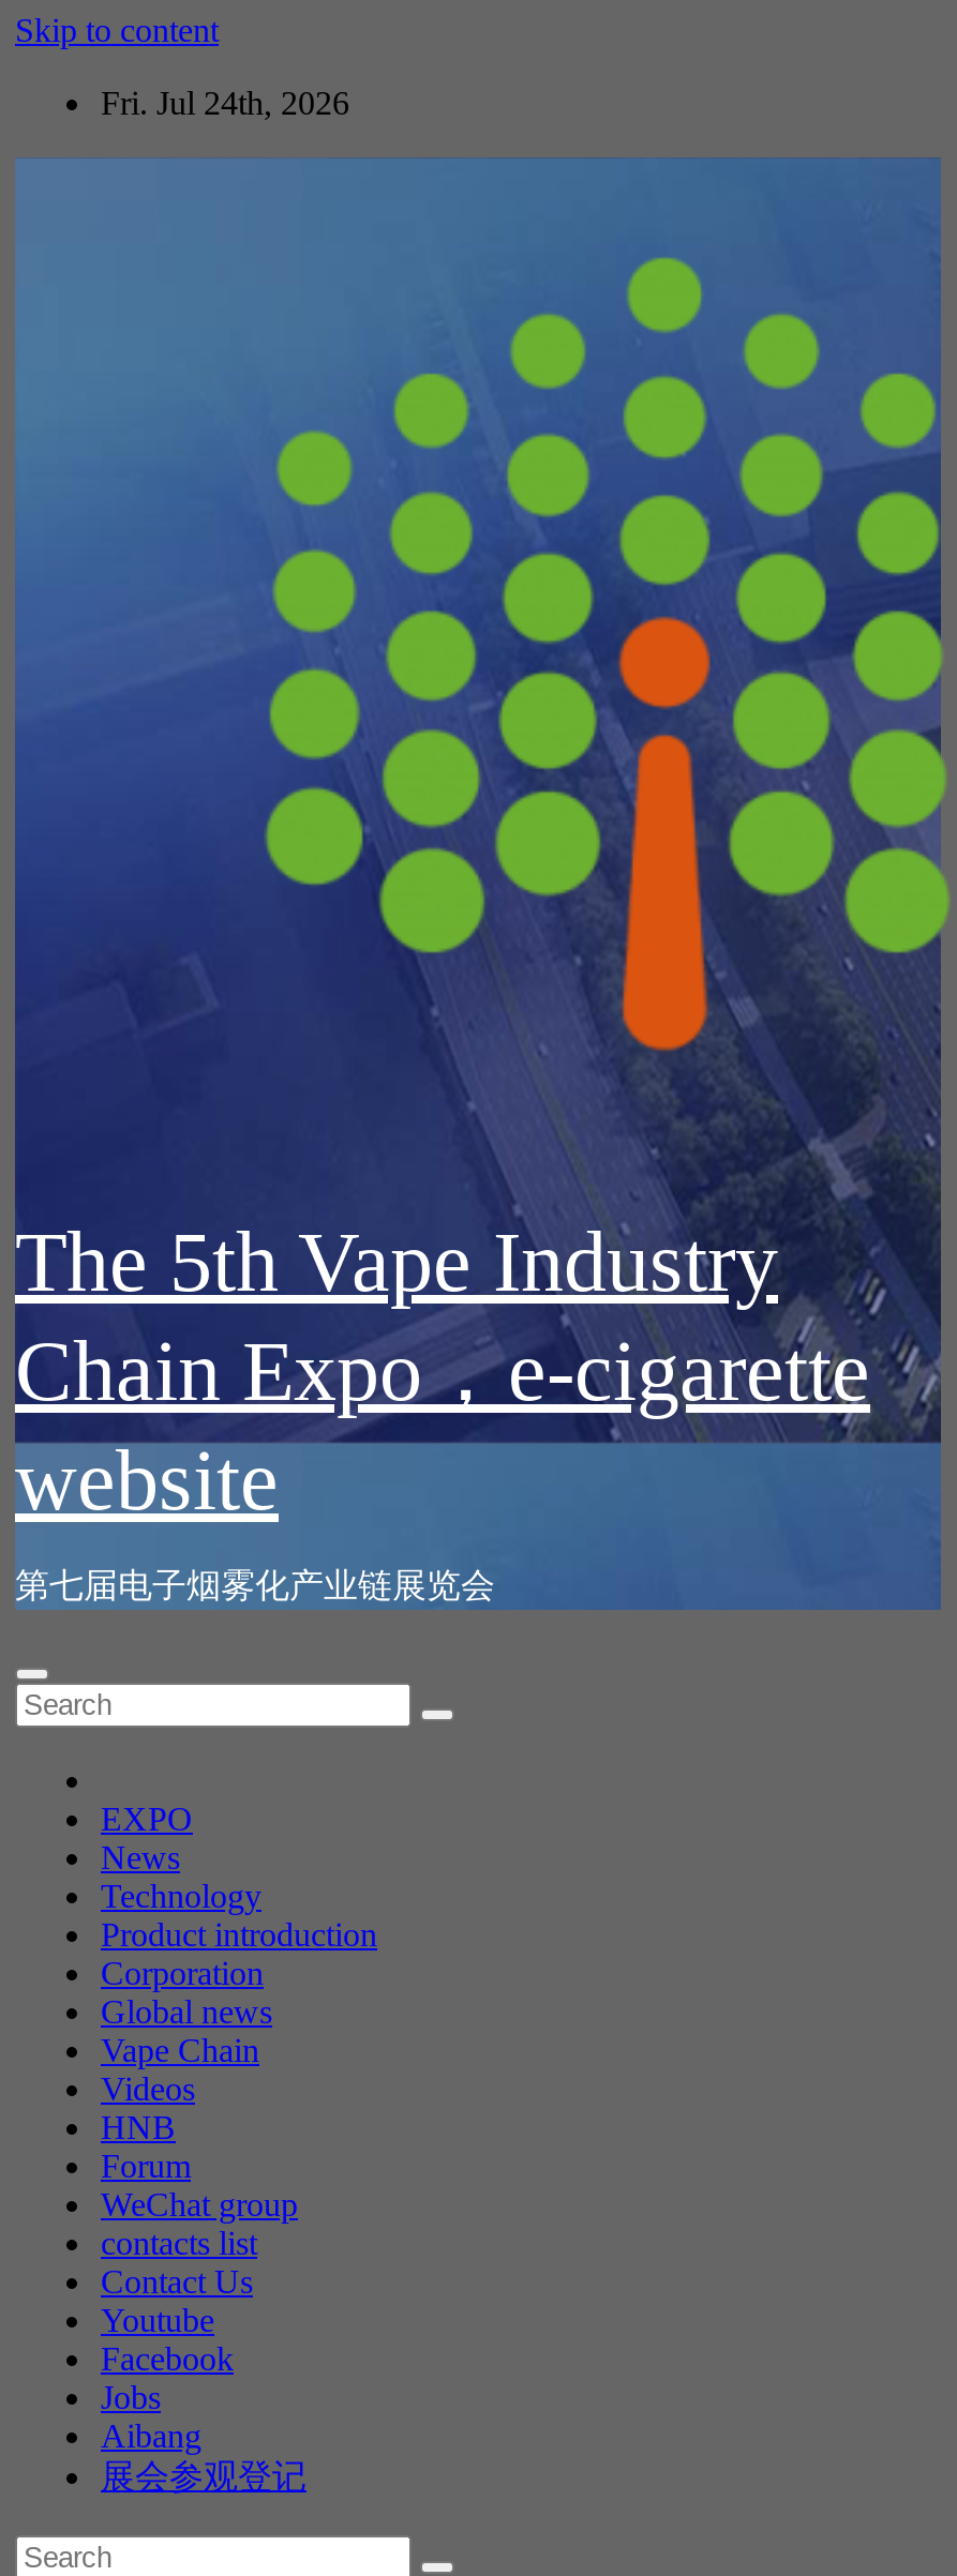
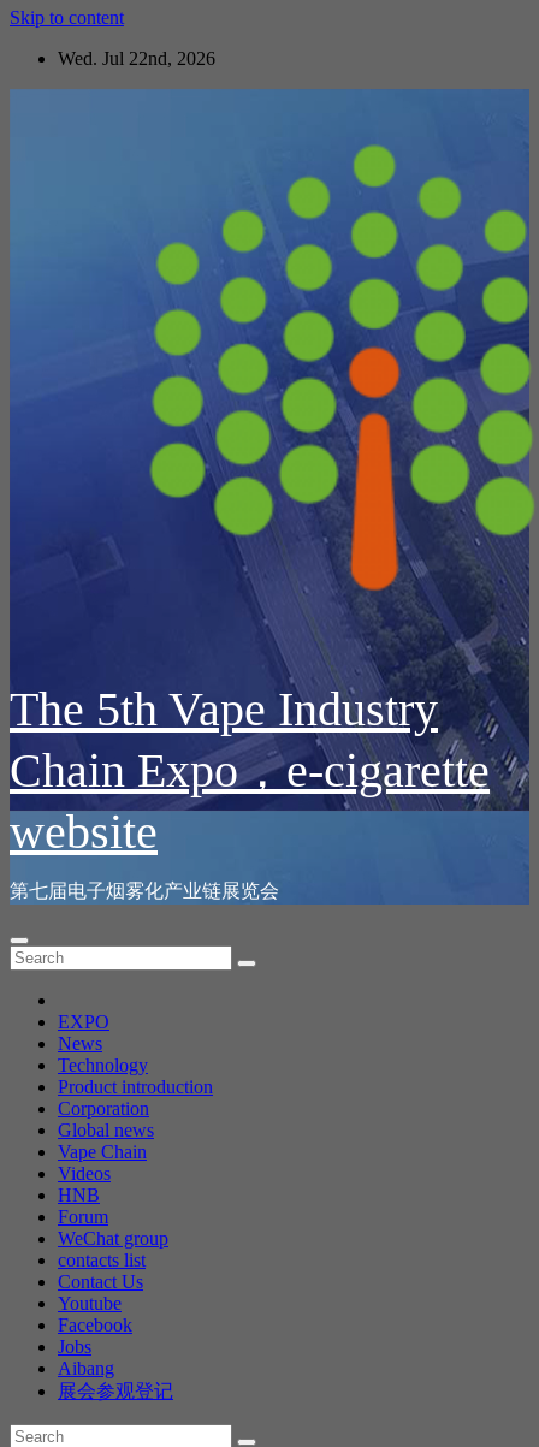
- Fri. Jul 24th, 2026
+ Wed. Jul 22nd, 2026
